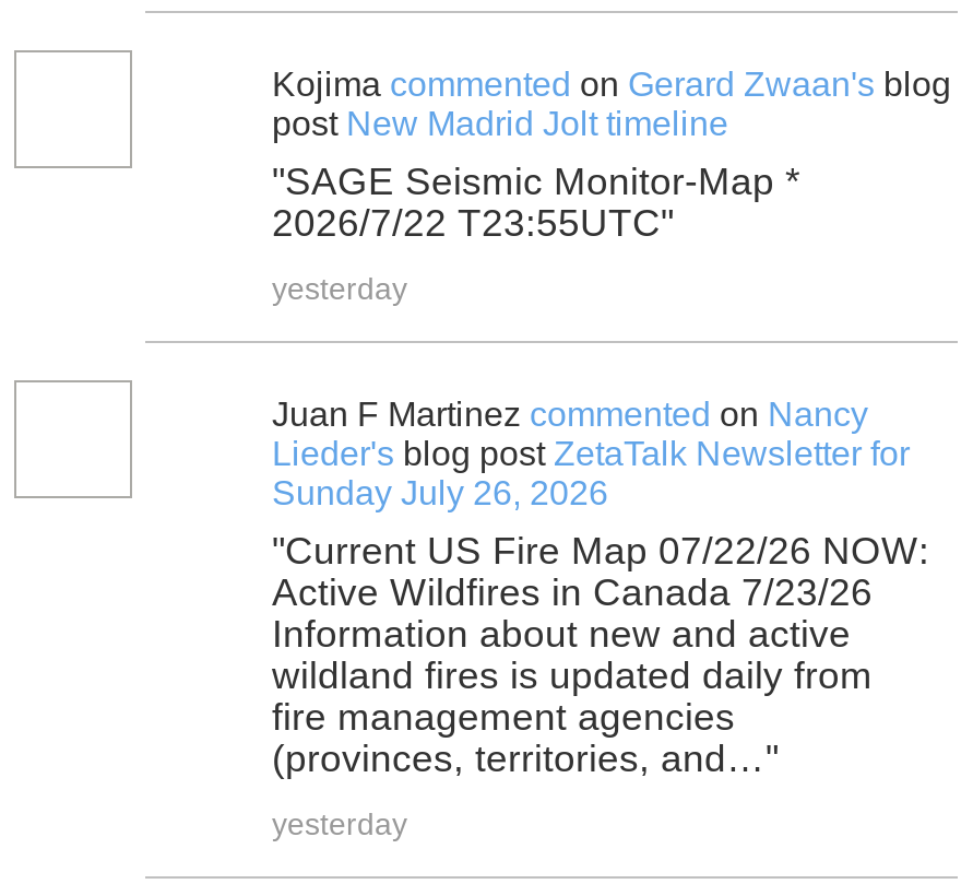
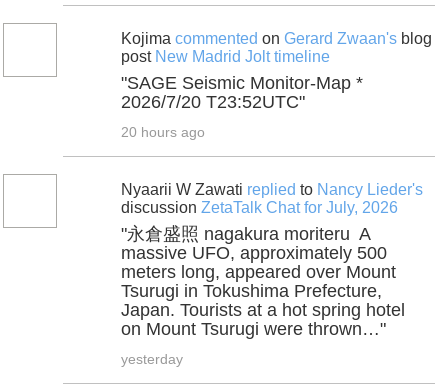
- 2026/7/22 T23:55UTC"
+ 2026/7/20 T23:52UTC"

- yesterday
+ 20 hours ago

- Juan F Martinez commented on Nancy
- Lieder's blog post ZetaTalk Newsletter for
- Sunday July 26, 2026
- "Current US Fire Map 07/22/26 NOW:
- Active Wildfires in Canada 7/23/26
- Information about new and active
- wildland fires is updated daily from
- fire management agencies
- (provinces, territories, and…"
+ Nyaarii W Zawati replied to Nancy Lieder's
+ discussion ZetaTalk Chat for July, 2026
+ "永倉盛照 nagakura moriteru A
+ massive UFO, approximately 500
+ meters long, appeared over Mount
+ Tsurugi in Tokushima Prefecture,
+ Japan. Tourists at a hot spring hotel
+ on Mount Tsurugi were thrown…"
